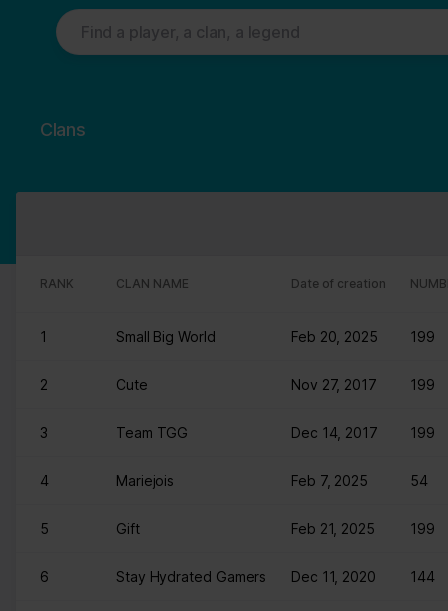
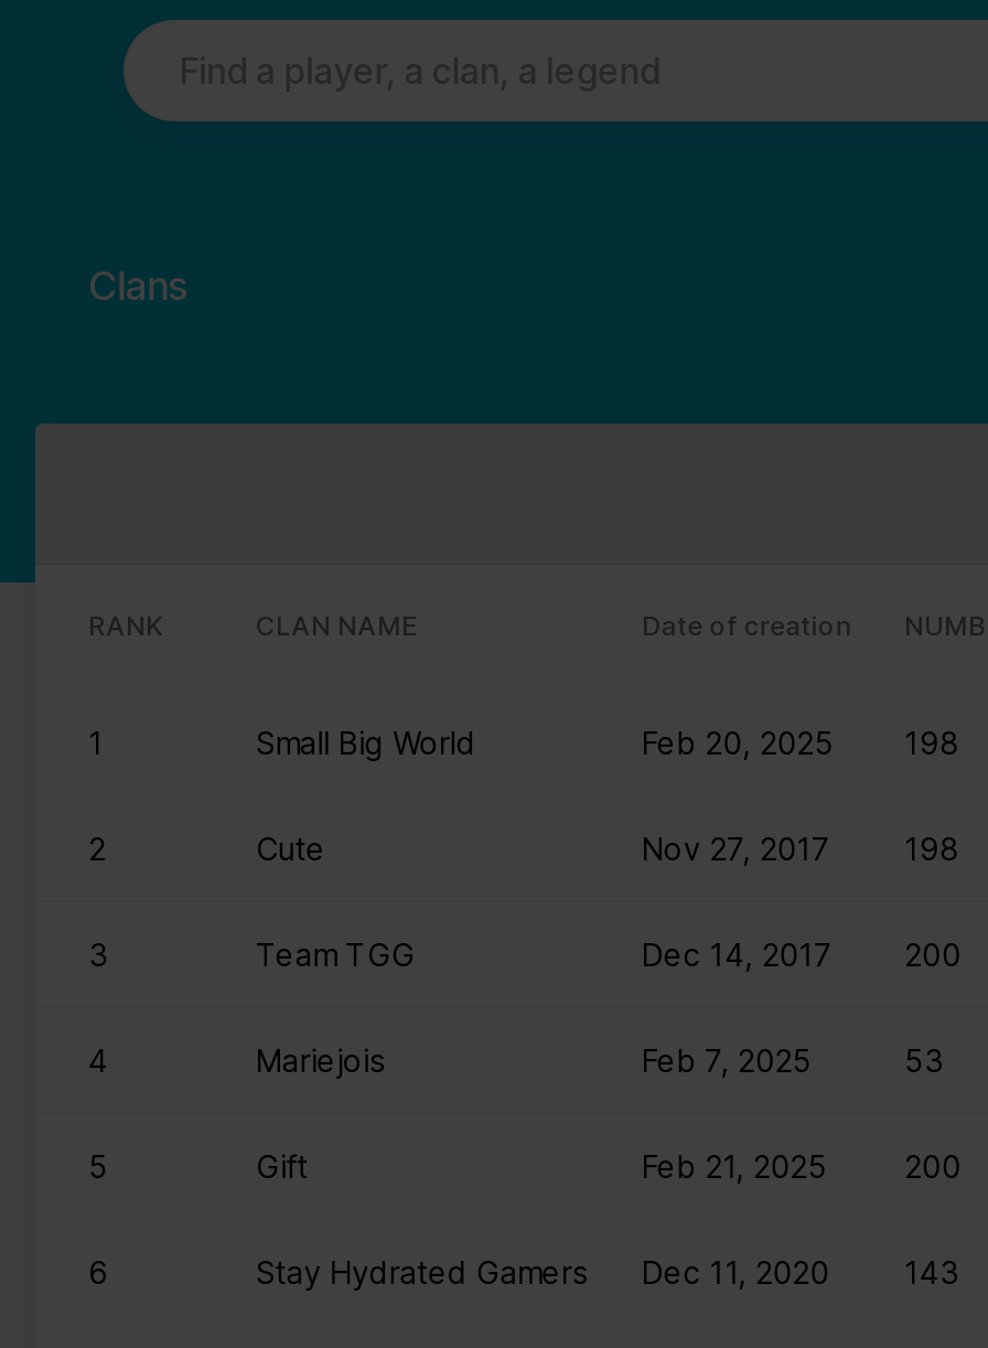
- 199
+ 198

- Nov 27, 2017 199
+ Nov 27, 2017 198

- Dec 14, 2017 199
+ Dec 14, 2017 200

- 54
+ 53

- 199
+ 200

- 144
+ 143
